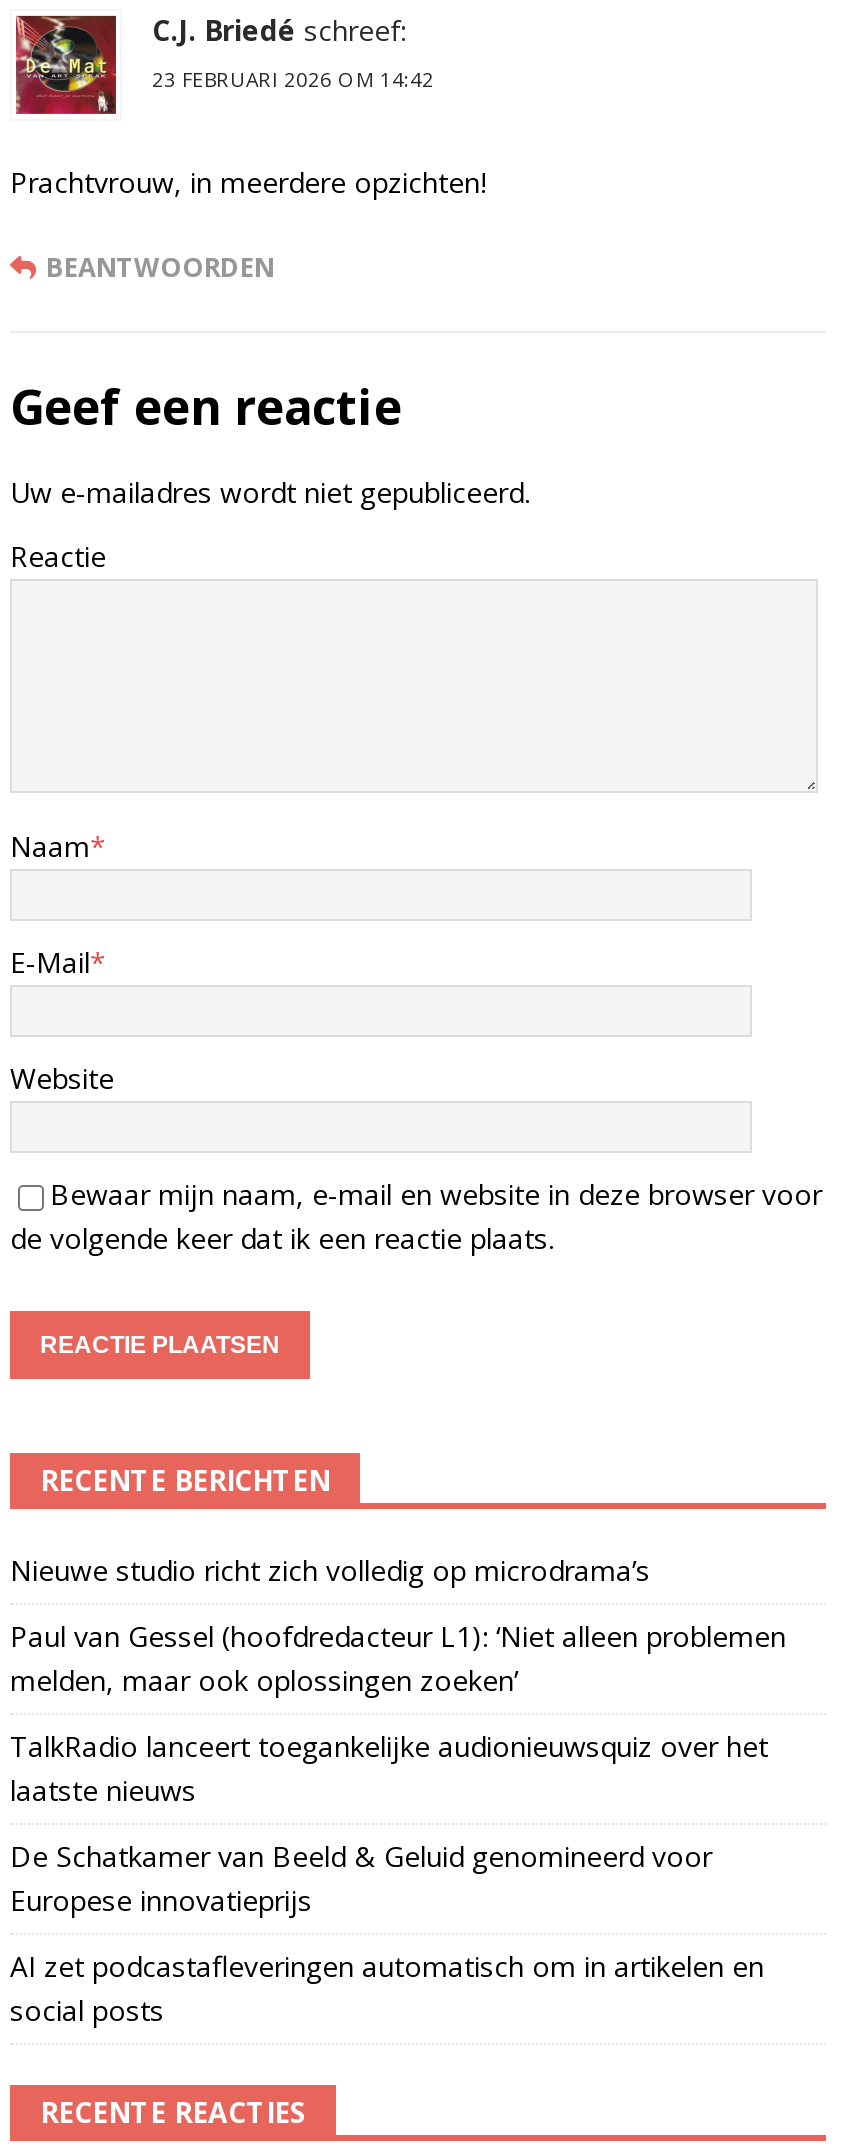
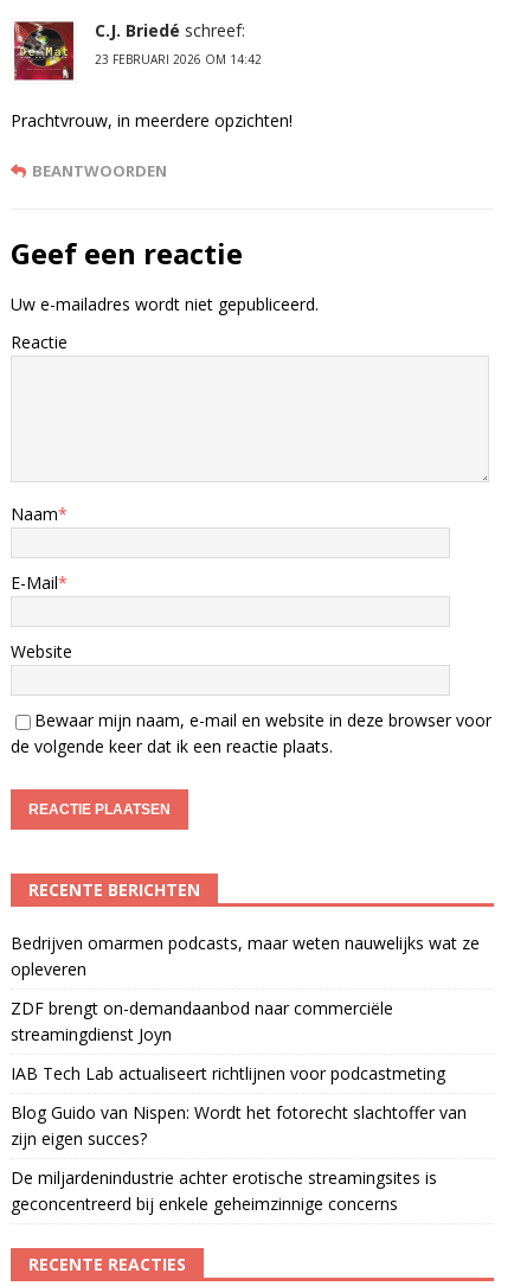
- Nieuwe studio richt zich volledig op microdrama’s
+ Bedrijven omarmen podcasts, maar weten nauwelijks wat ze
+ opleveren

- Paul van Gessel (hoofdredacteur L1): ‘Niet alleen problemen
- melden, maar ook oplossingen zoeken’
+ ZDF brengt on-demandaanbod naar commerciële
+ streamingdienst Joyn

- TalkRadio lanceert toegankelijke audionieuwsquiz over het
- laatste nieuws
+ IAB Tech Lab actualiseert richtlijnen voor podcastmeting

- De Schatkamer van Beeld & Geluid genomineerd voor
- Europese innovatieprijs
+ Blog Guido van Nispen: Wordt het fotorecht slachtoffer van
+ zijn eigen succes?

- AI zet podcastafleveringen automatisch om in artikelen en
- social posts
+ De miljardenindustrie achter erotische streamingsites is
+ geconcentreerd bij enkele geheimzinnige concerns
